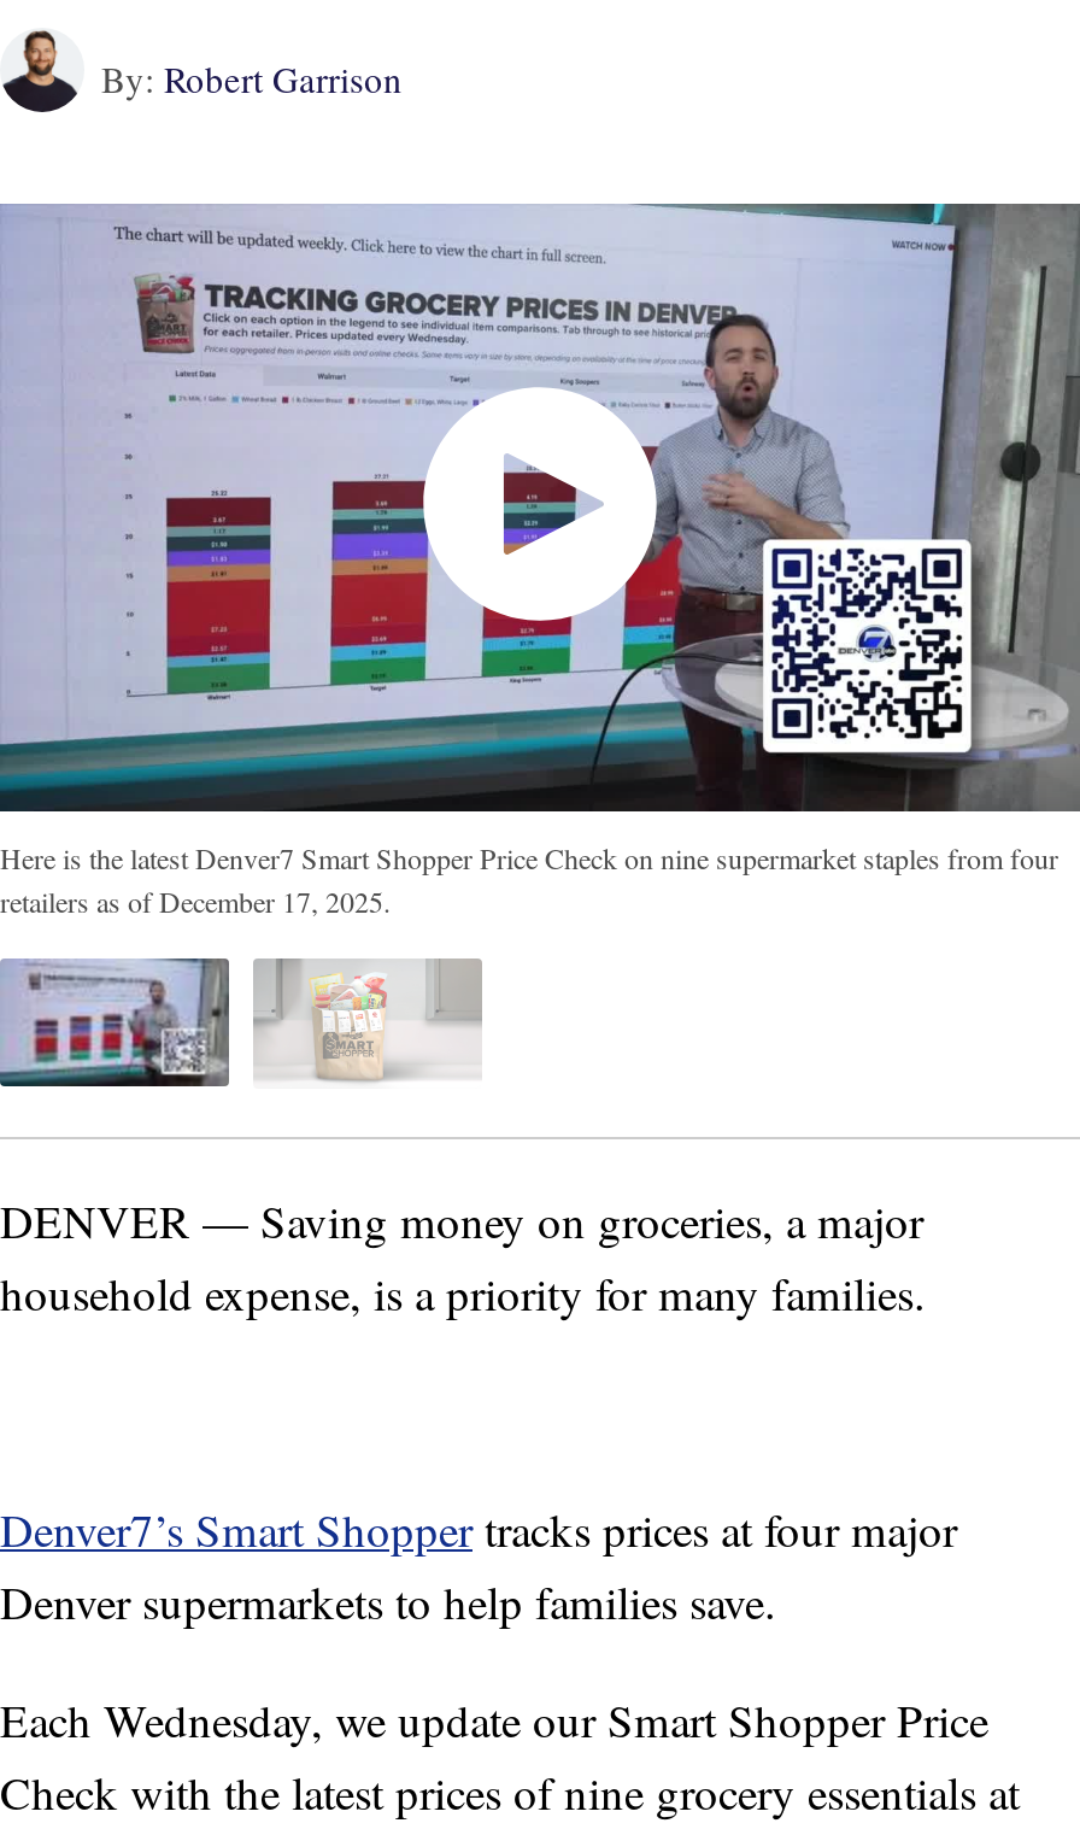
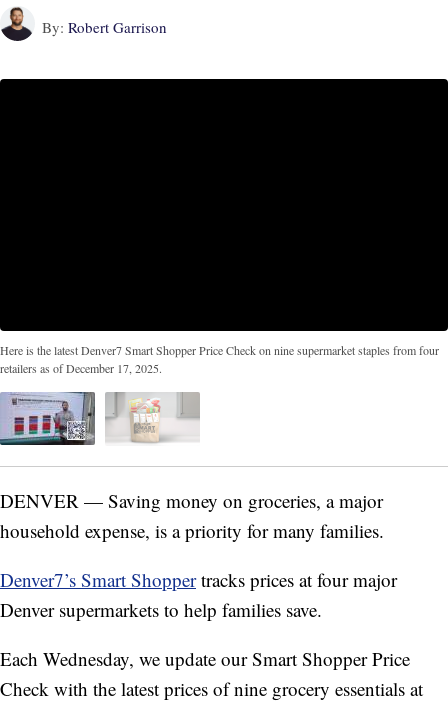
- [image]
